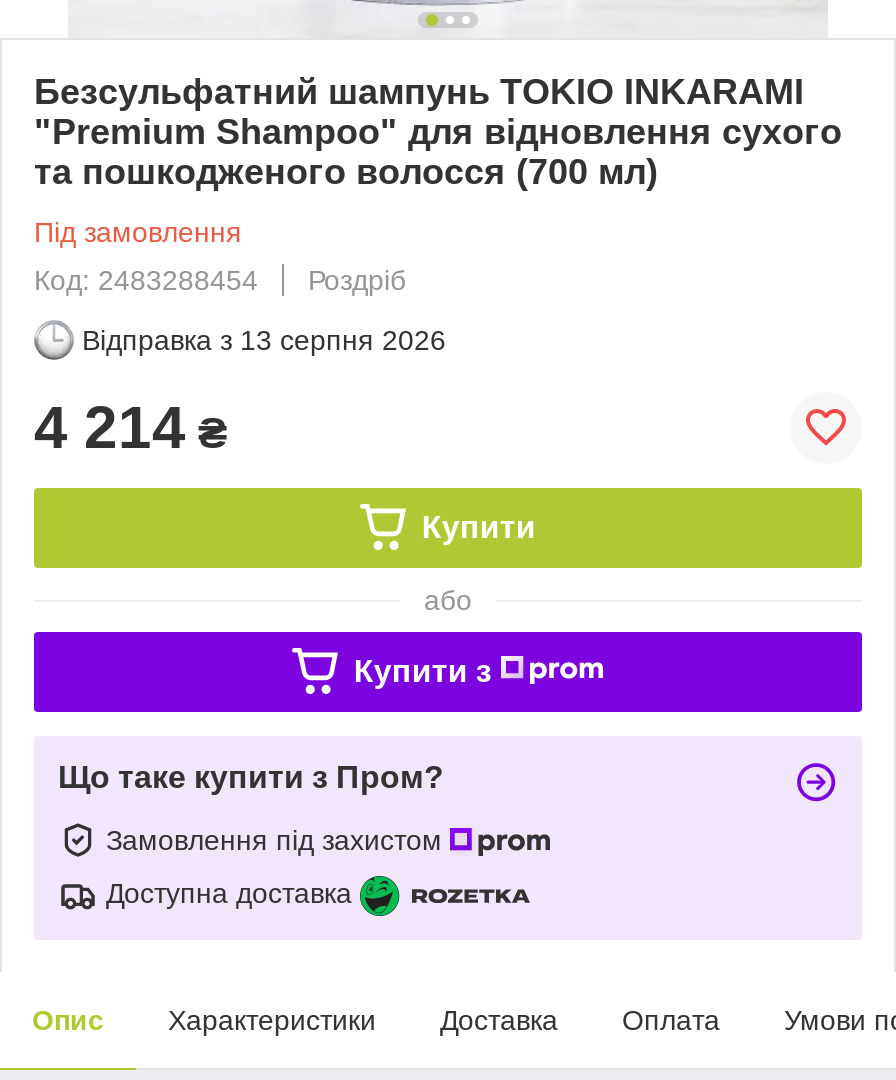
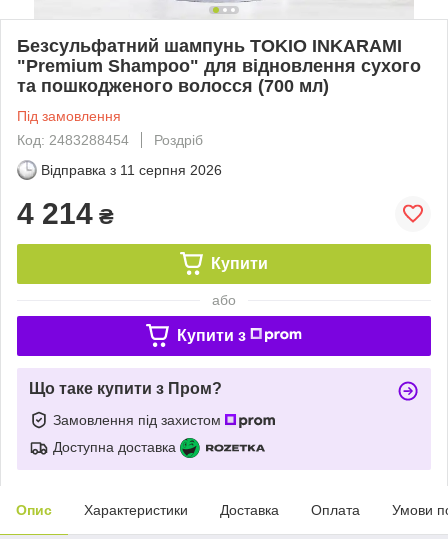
- Відправка з 13 серпня 2026
+ Відправка з 11 серпня 2026
